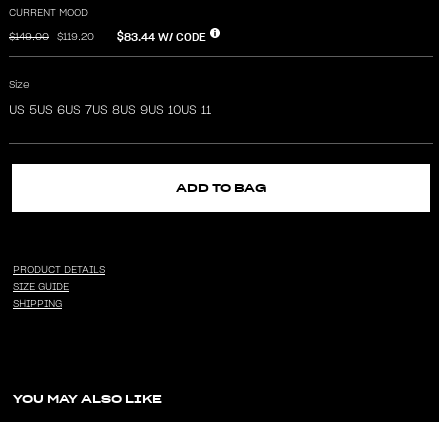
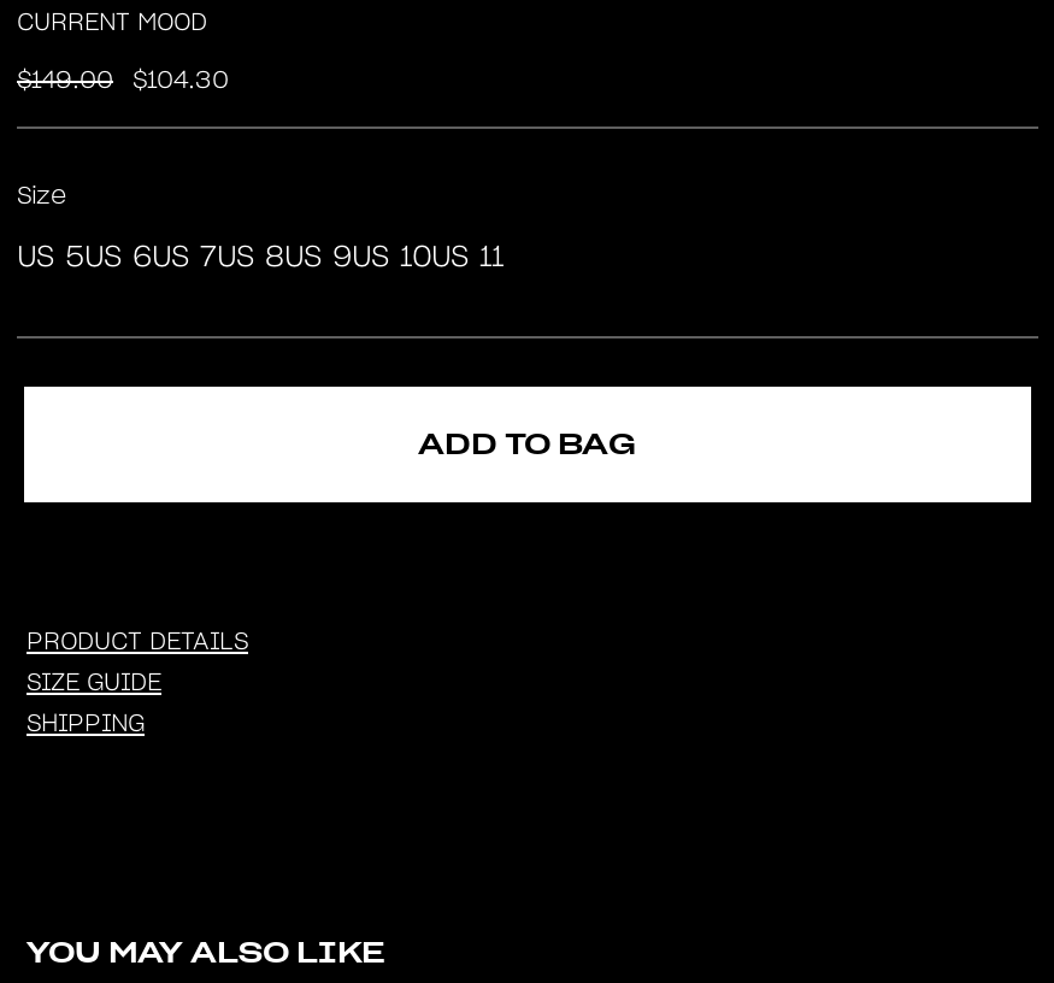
- $119.20
- $83.44 W/ CODE
+ $104.30
